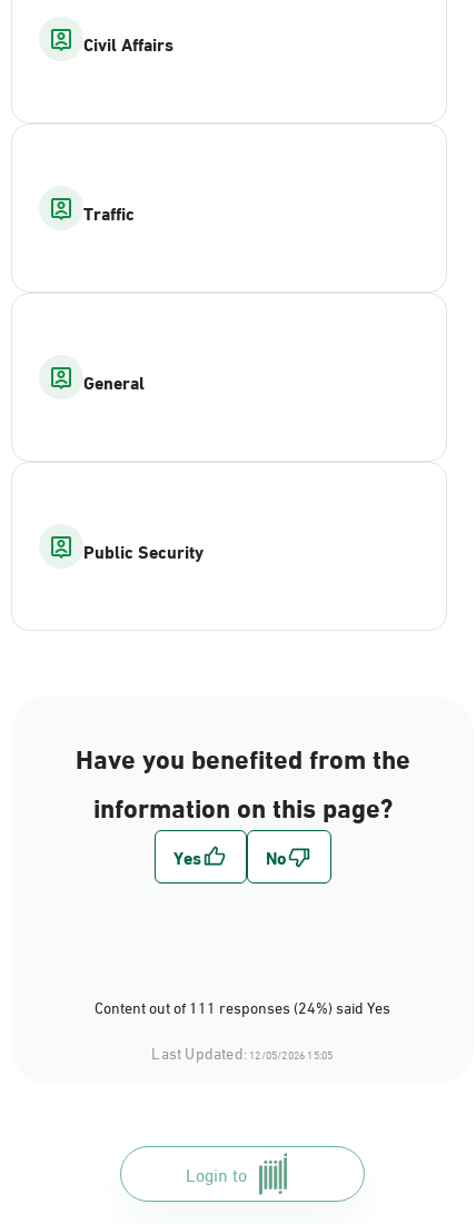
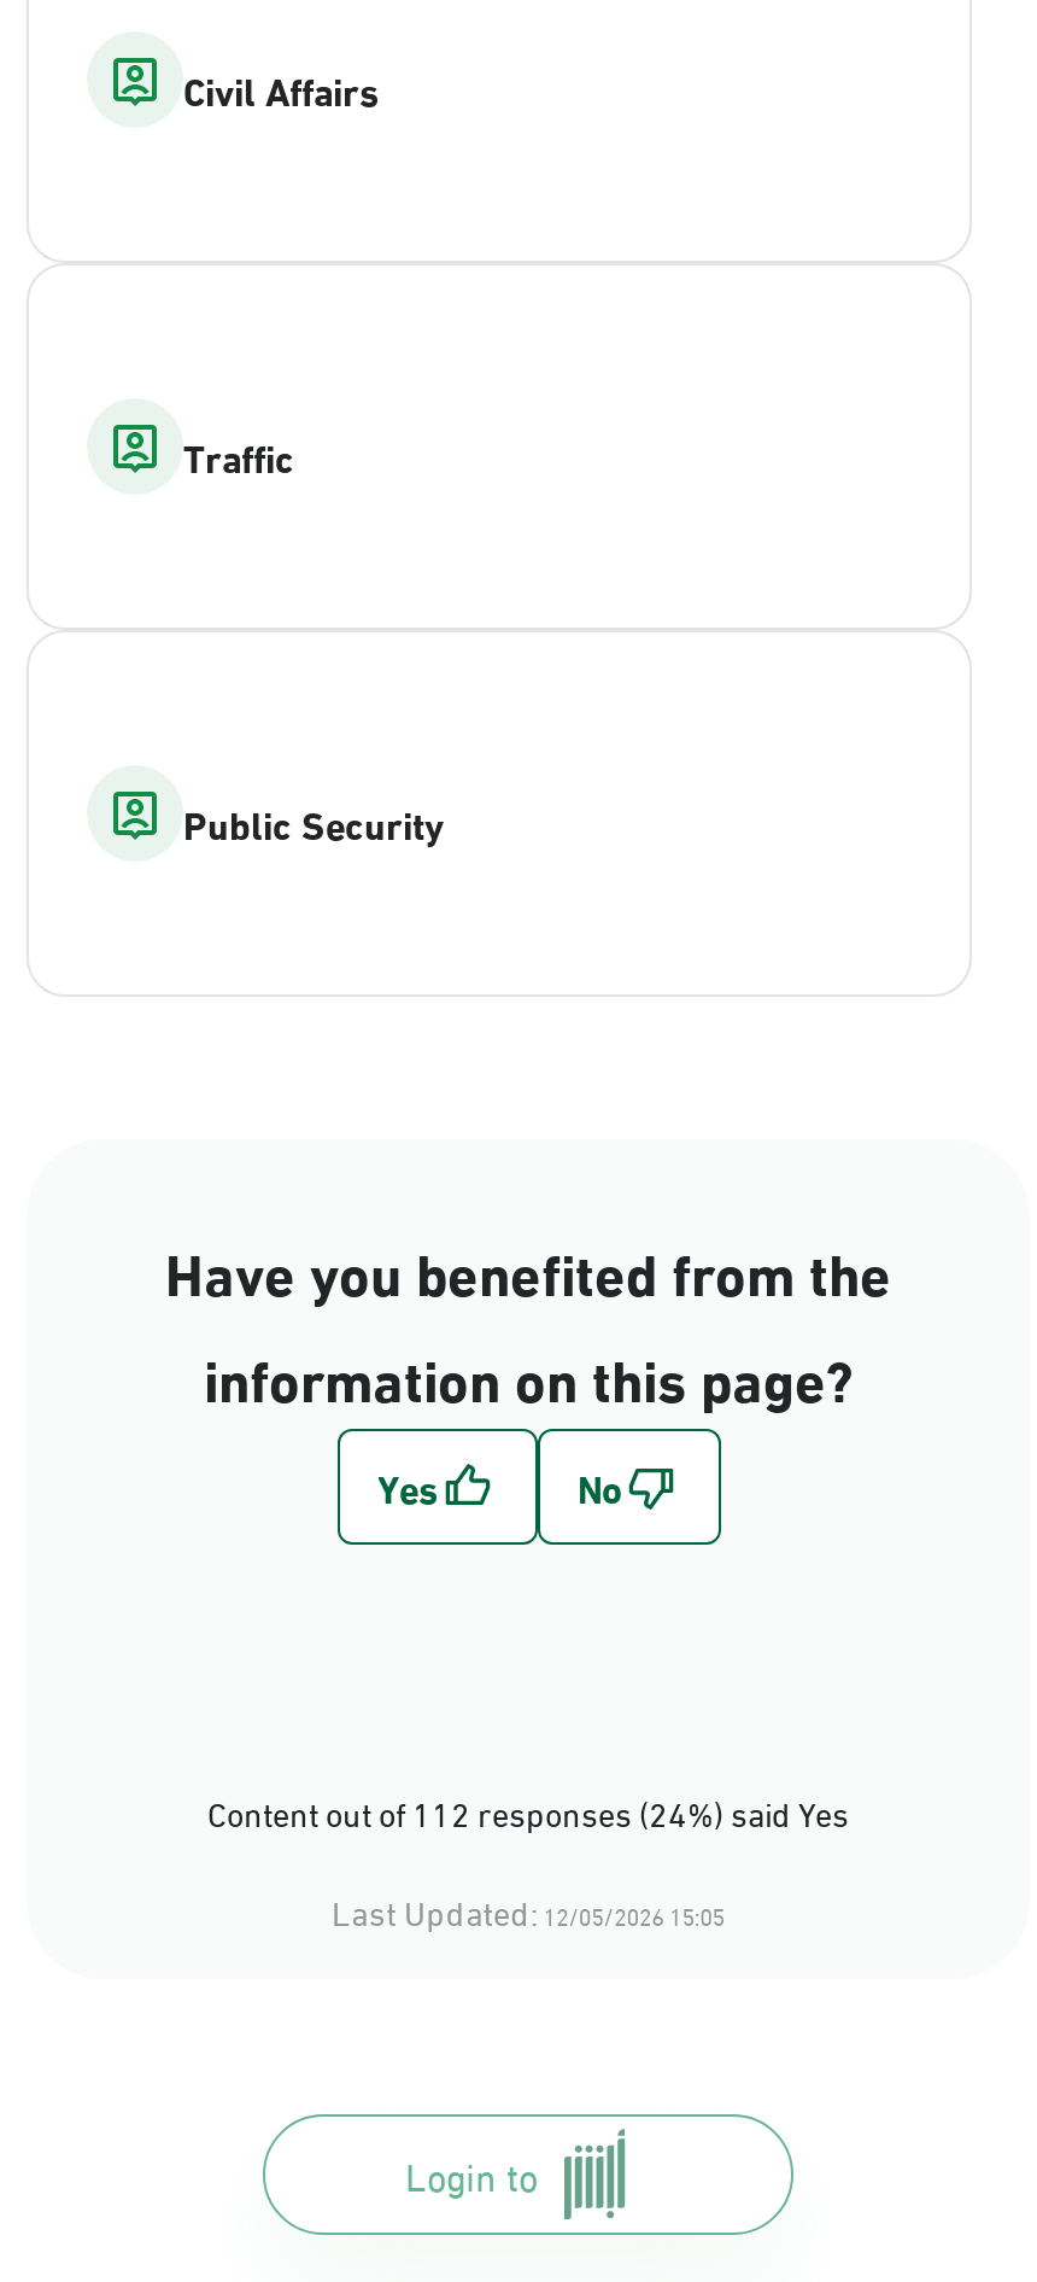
- General

- Content out of 111 responses (24%) said Yes
+ Content out of 112 responses (24%) said Yes
